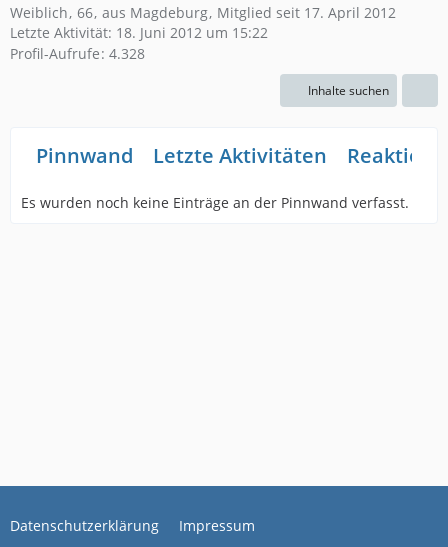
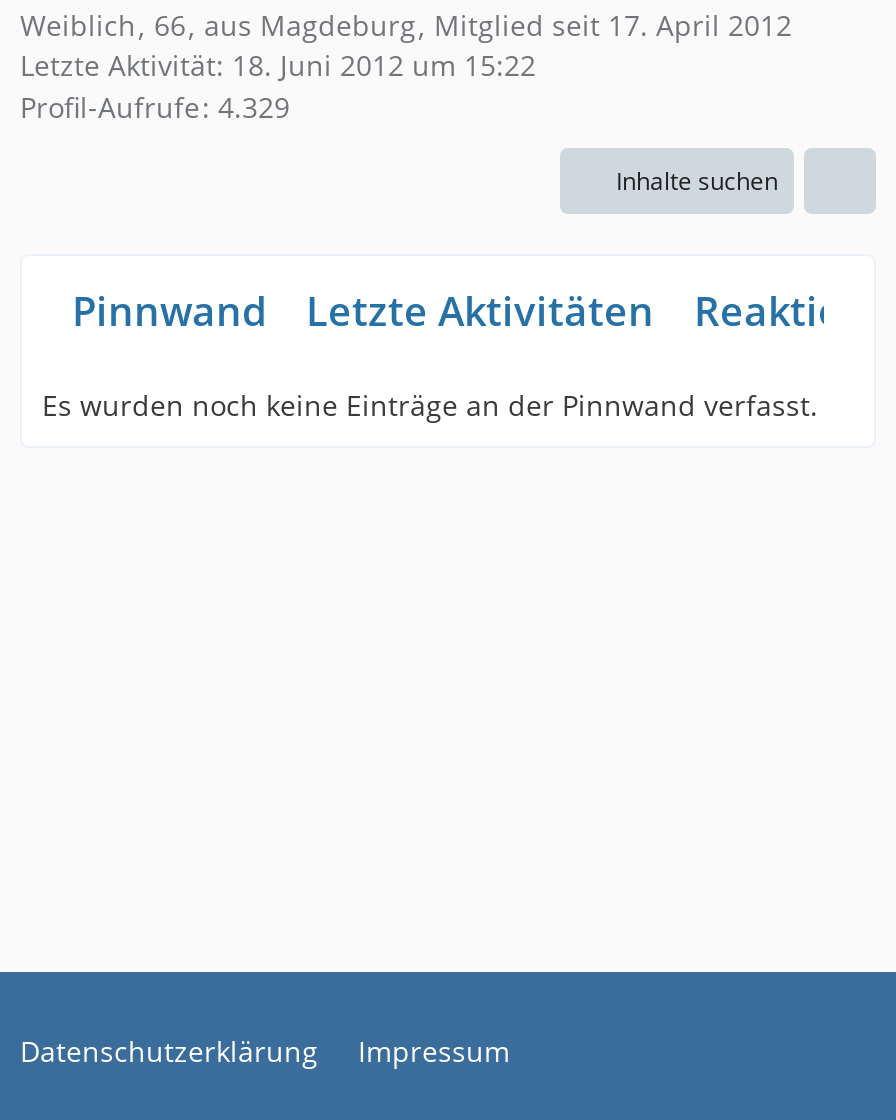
- Profil-Aufrufe 4.328
+ Profil-Aufrufe 4.329
